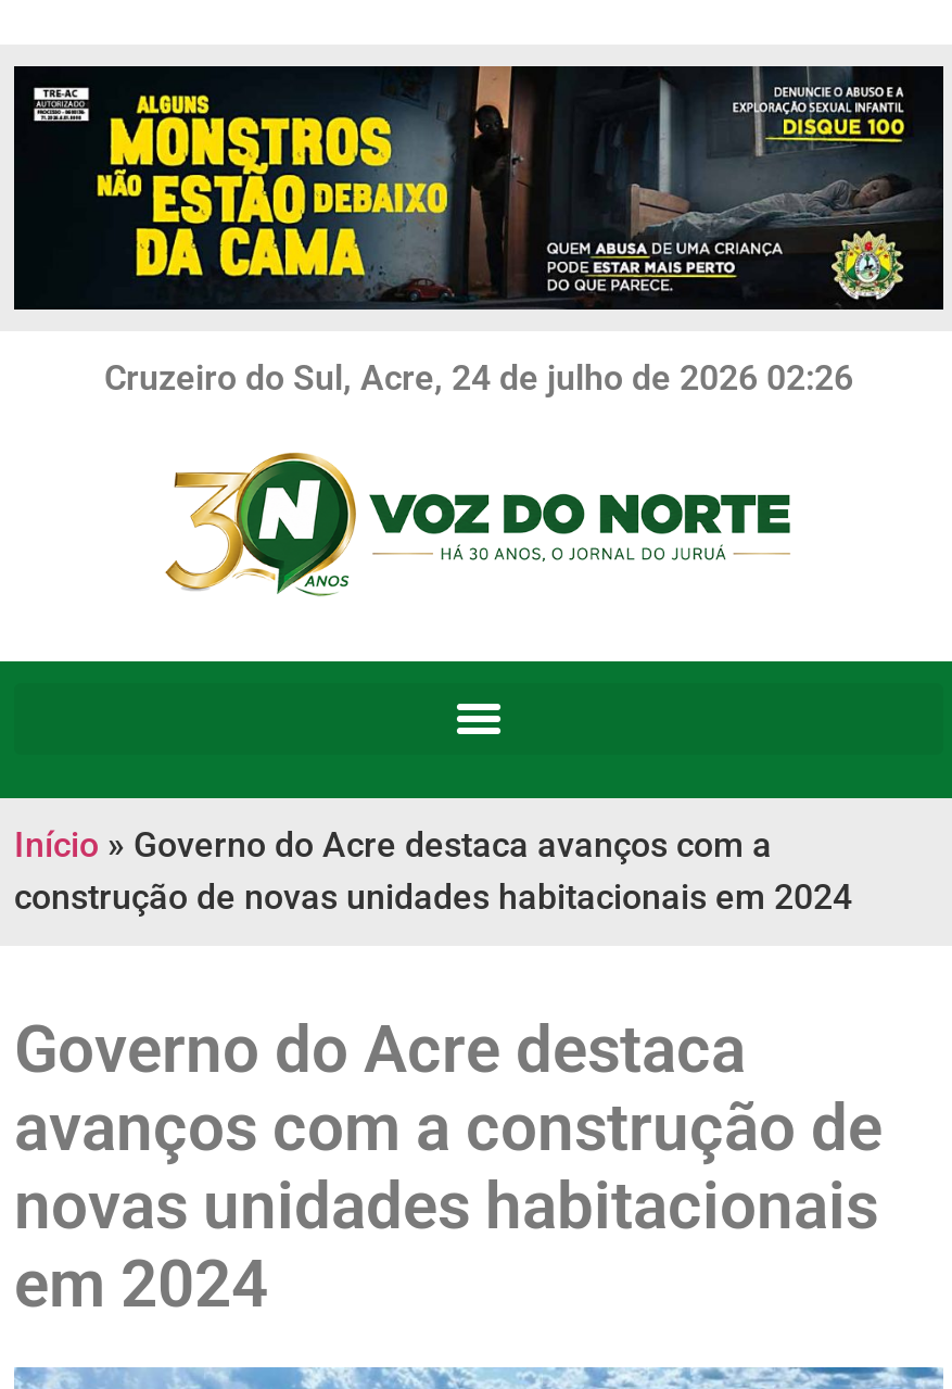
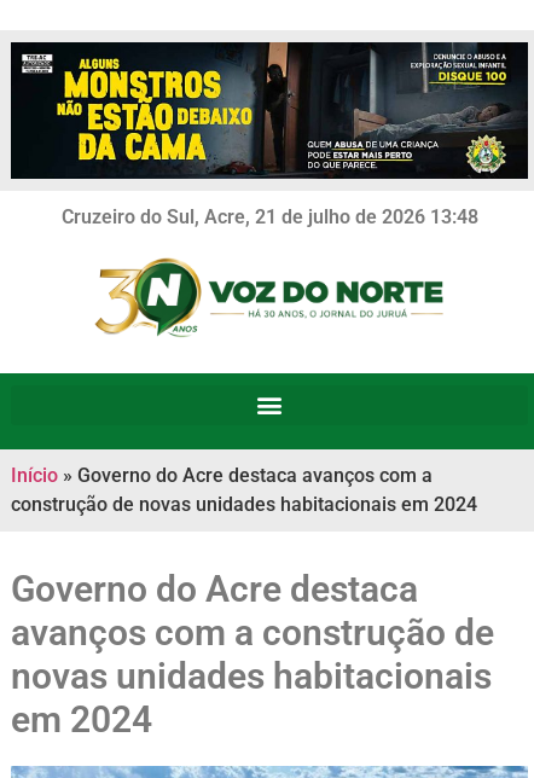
- Cruzeiro do Sul, Acre, 24 de julho de 2026 02:26
+ Cruzeiro do Sul, Acre, 21 de julho de 2026 13:48
